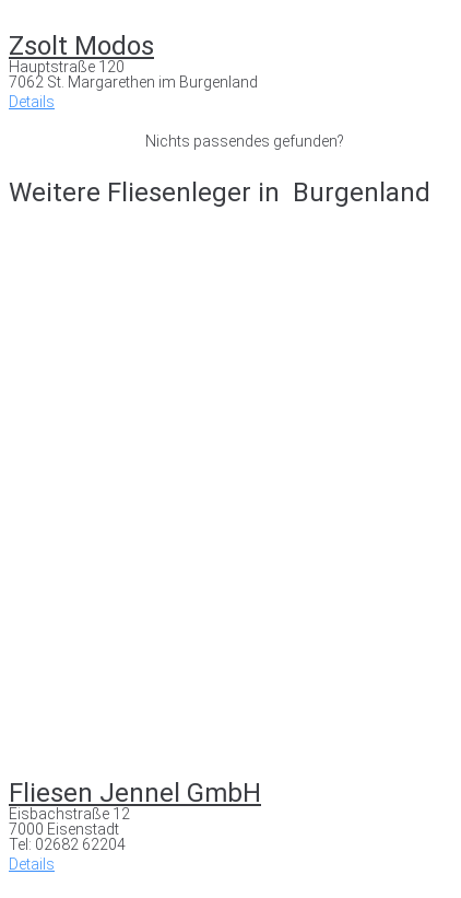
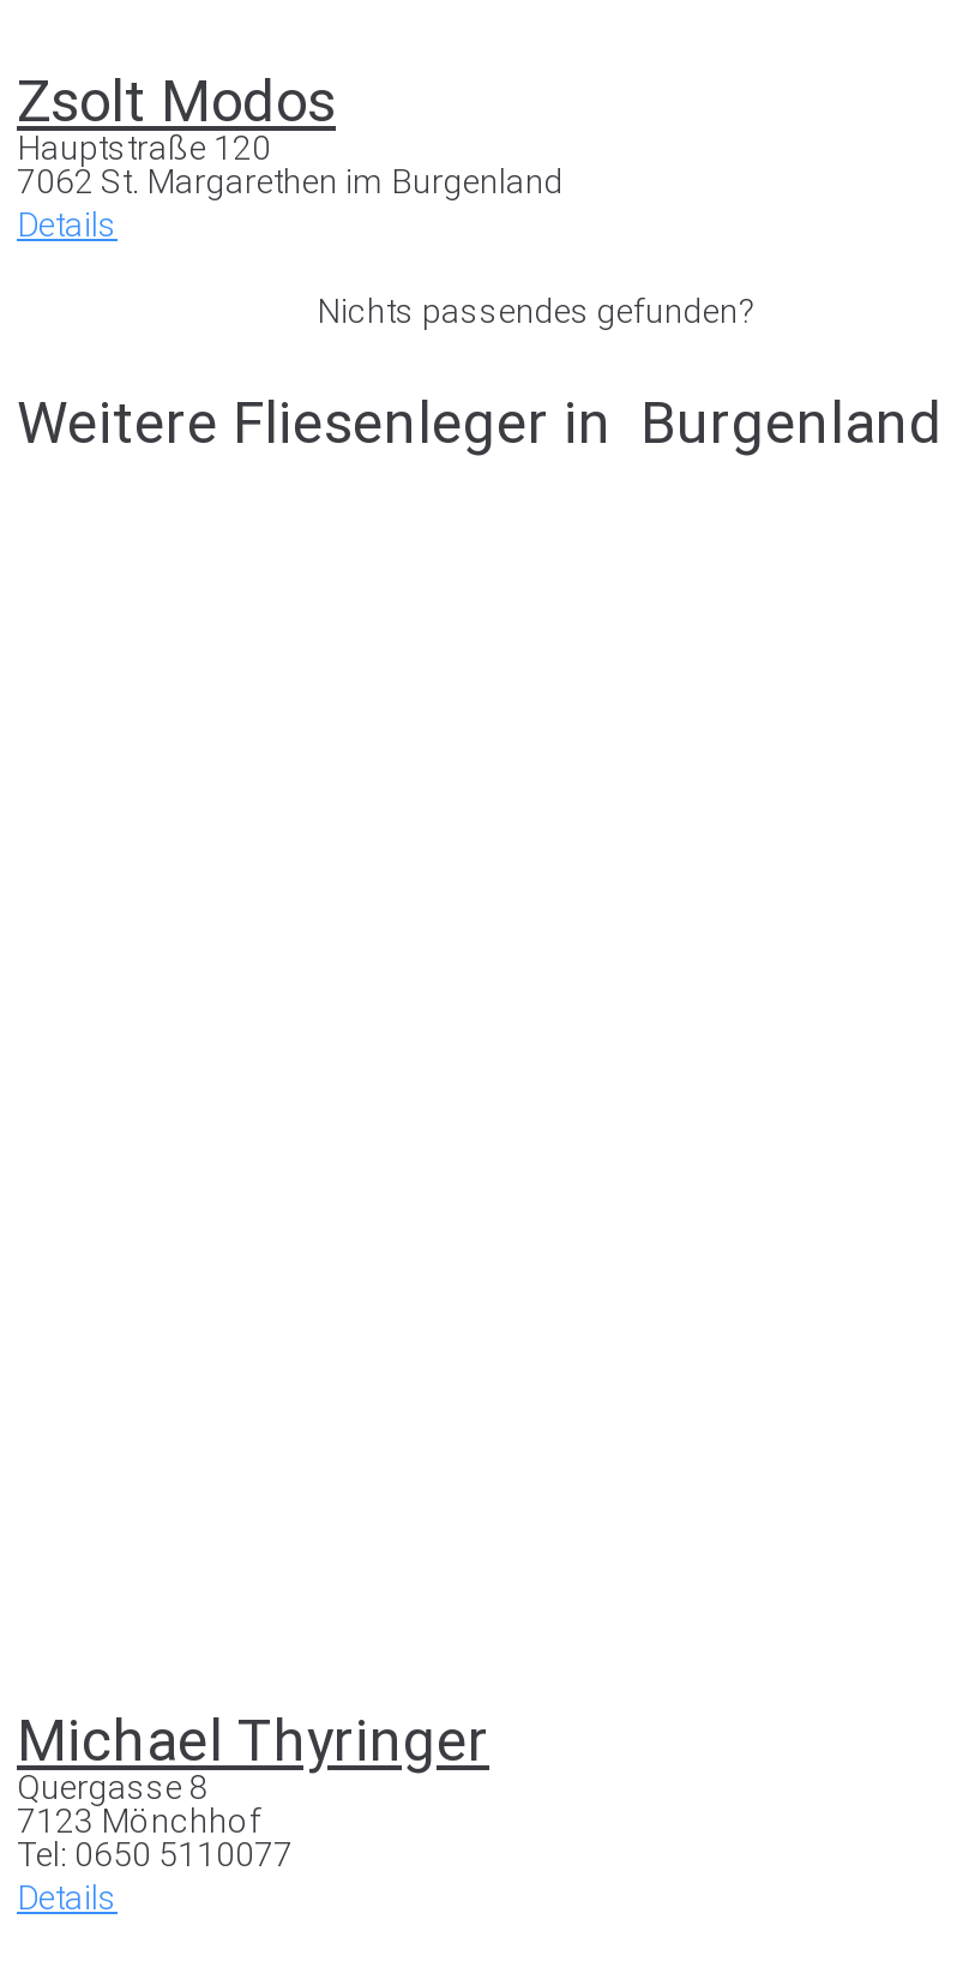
- Fliesen Jennel GmbH
- Eisbachstraße 12
- 7000 Eisenstadt
- Tel: 02682 62204
+ Michael Thyringer
+ Quergasse 8
+ 7123 Mönchhof
+ Tel: 0650 5110077
